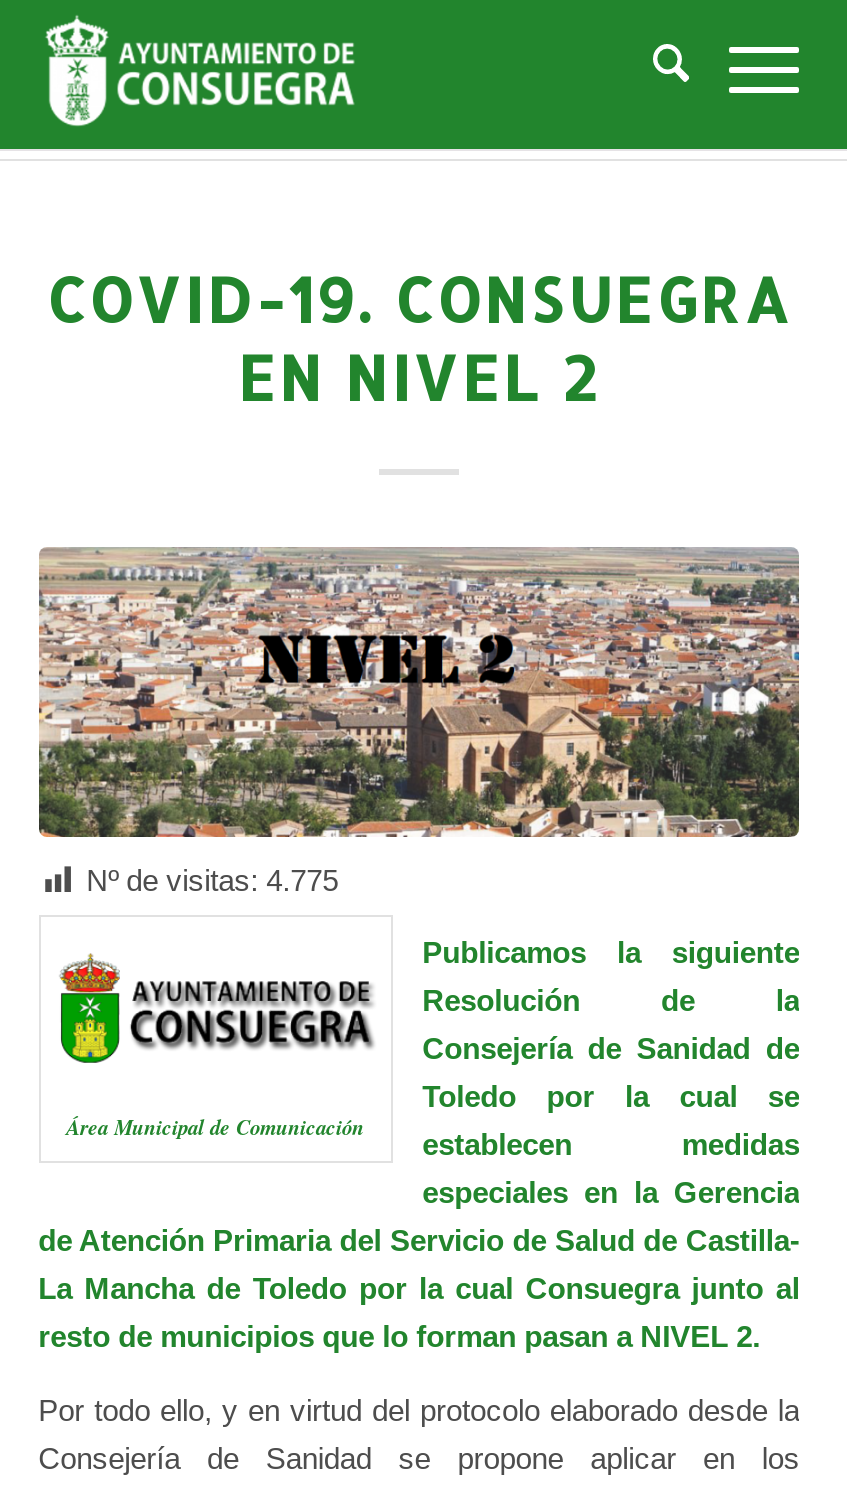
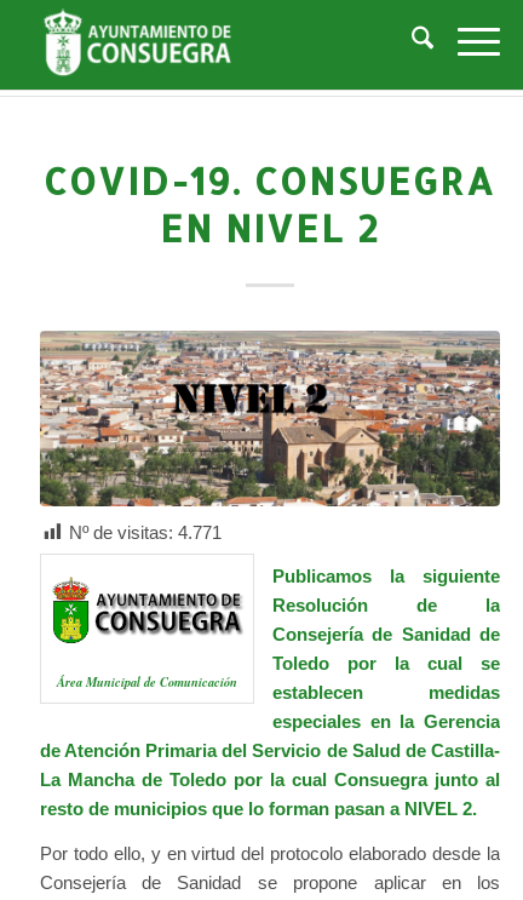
- Nº de visitas: 4.775
+ Nº de visitas: 4.771
